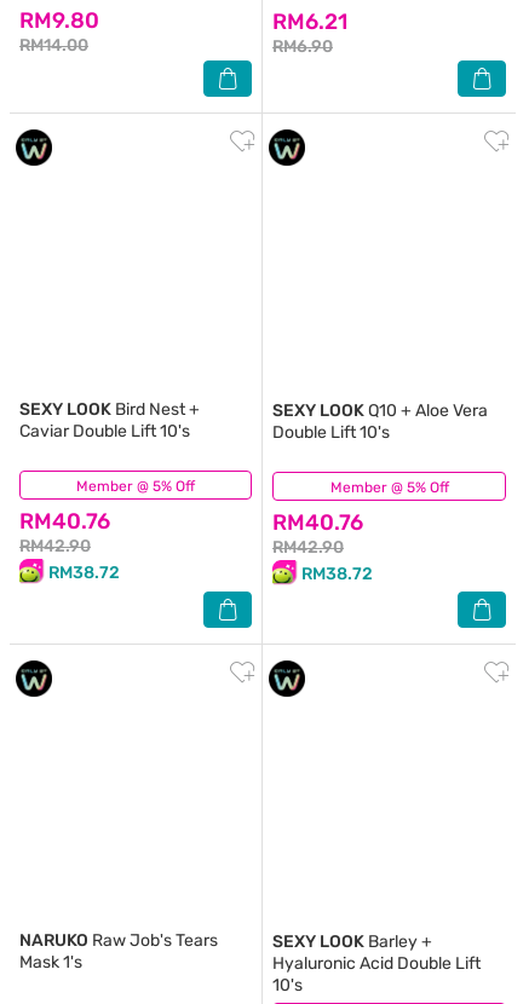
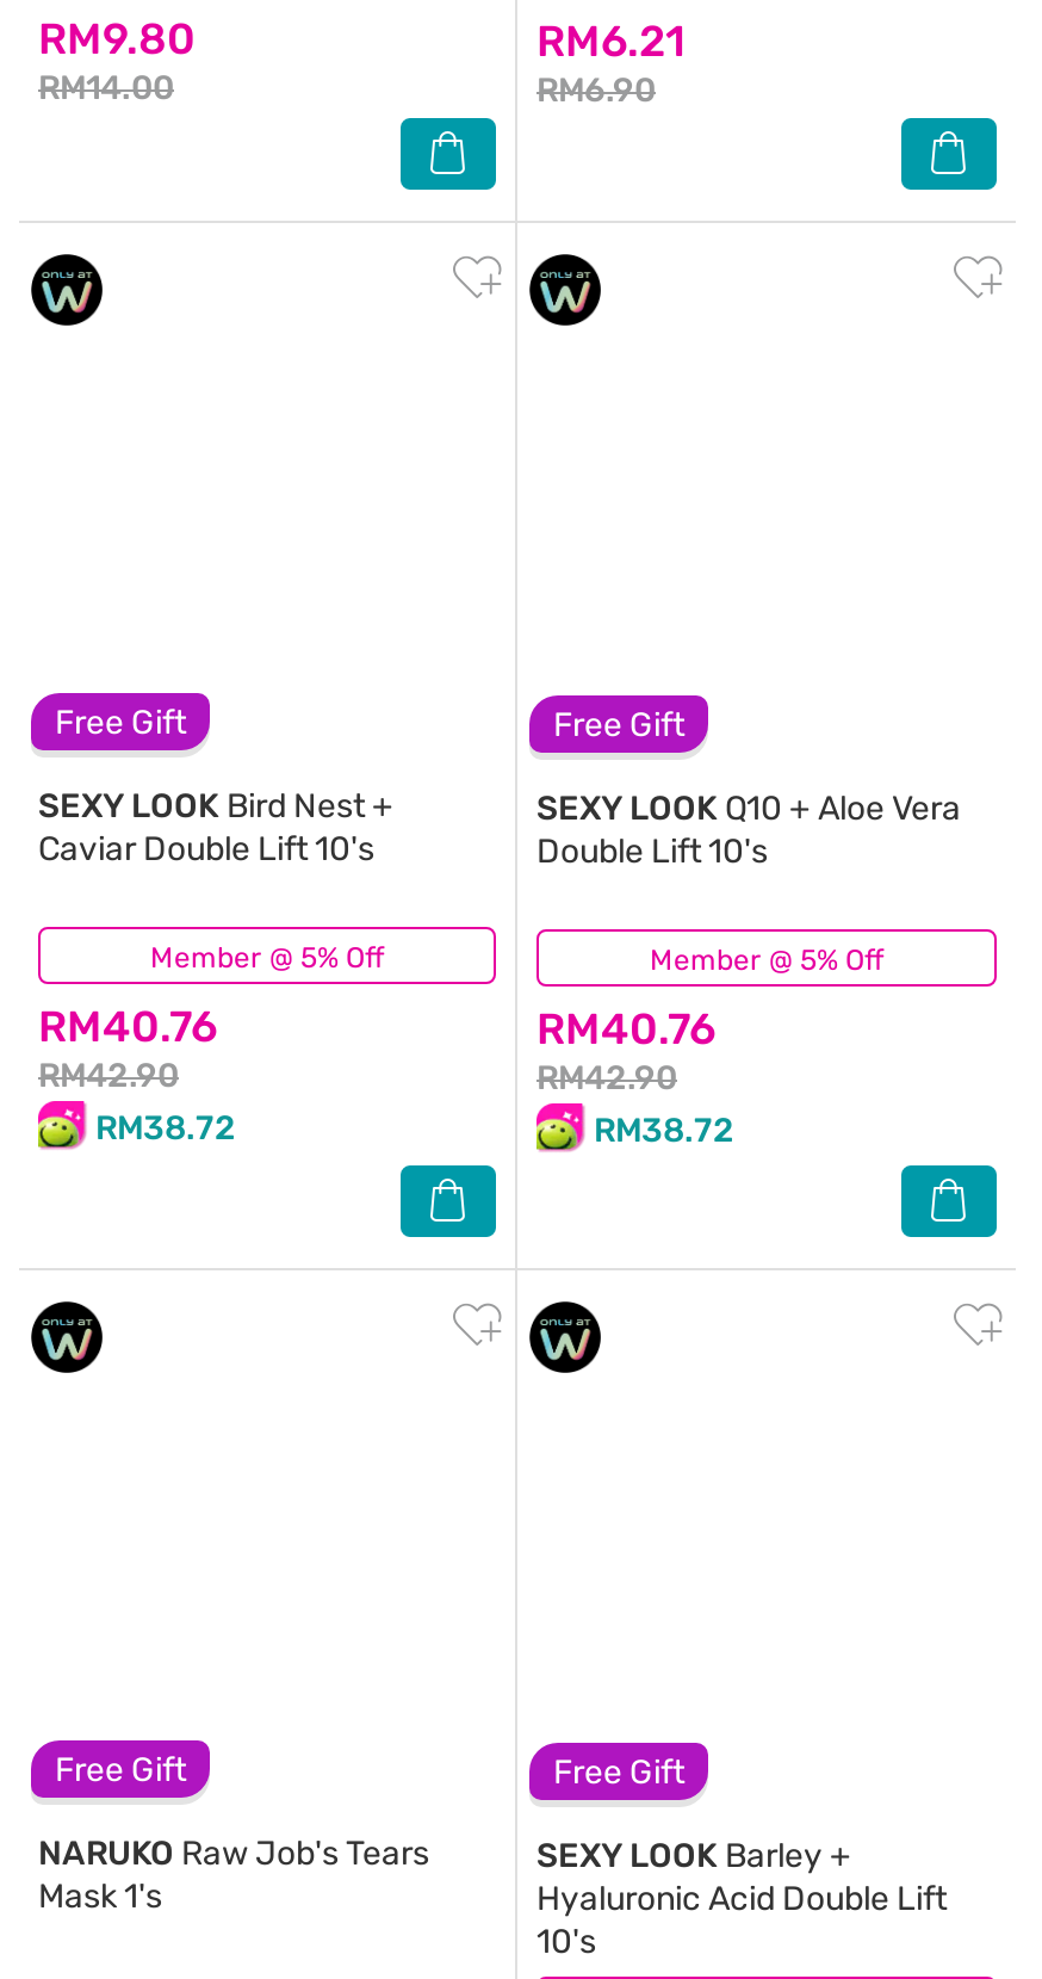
+ Free Gift

+ Free Gift

+ Free Gift

+ Free Gift
